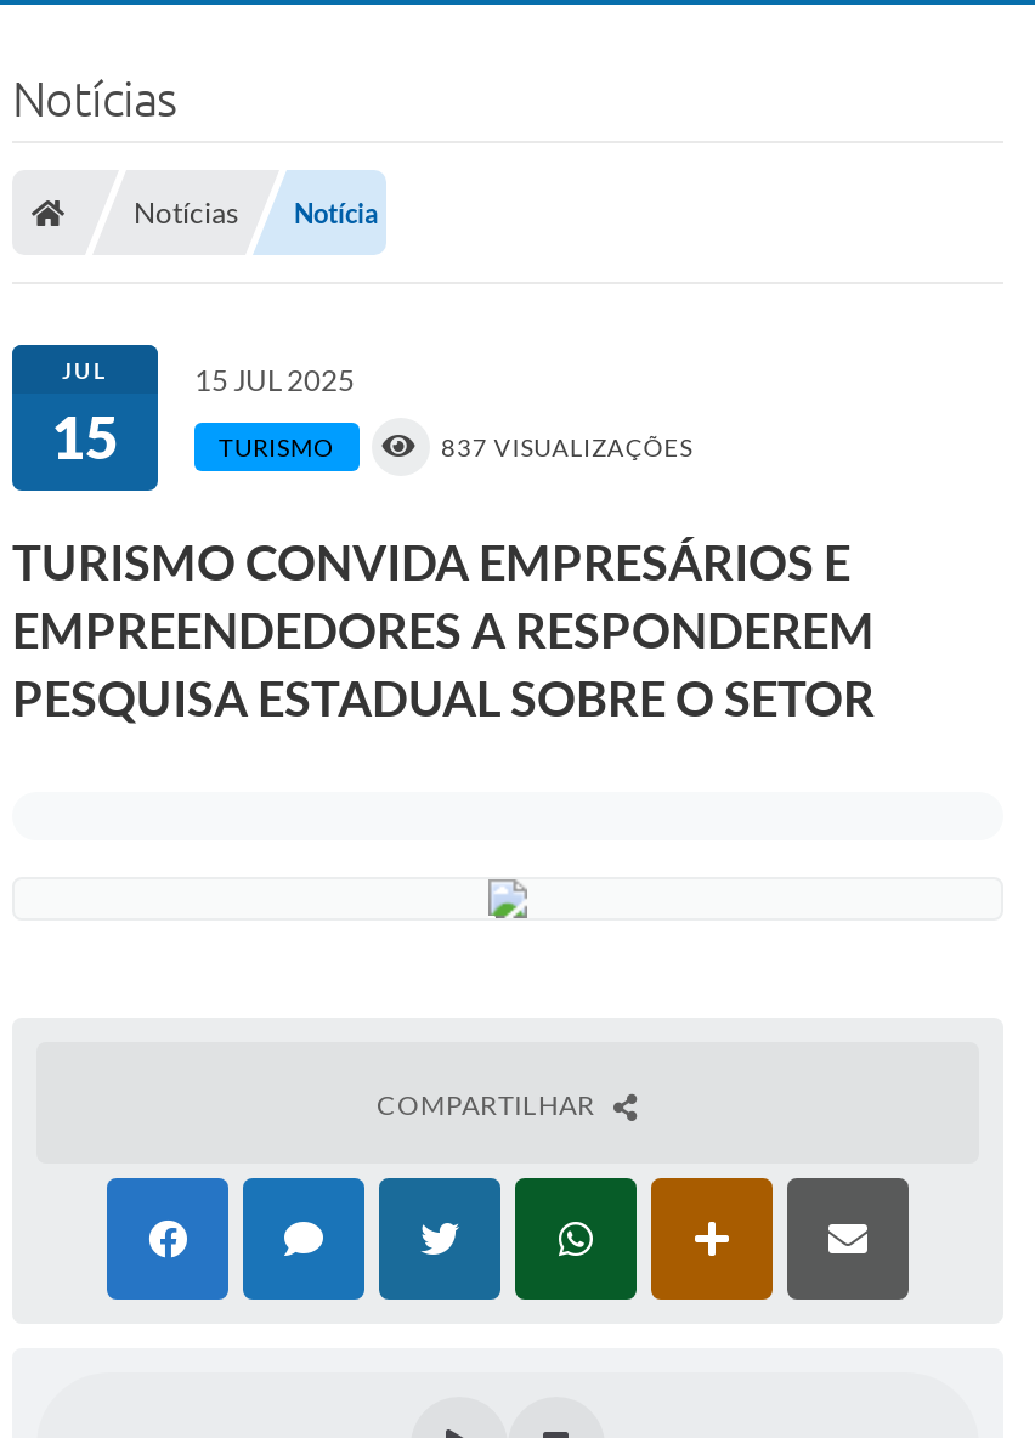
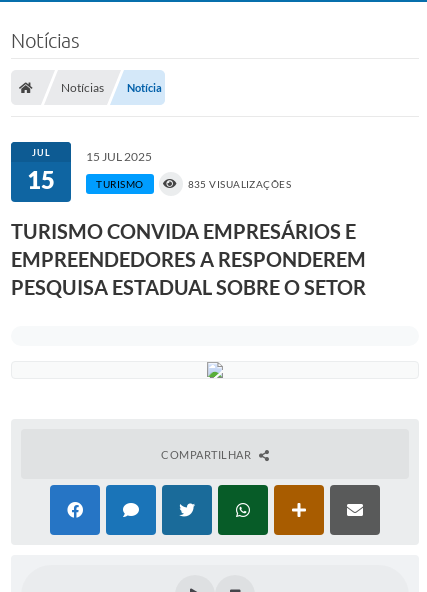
- 837 VISUALIZAÇÕES
+ 835 VISUALIZAÇÕES
